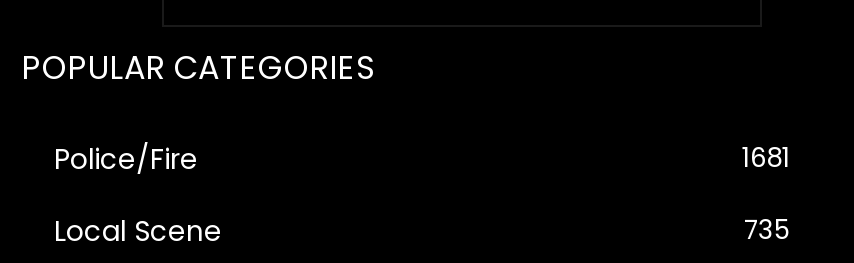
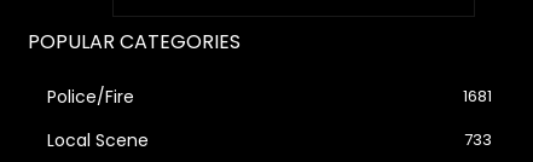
- 735
+ 733
